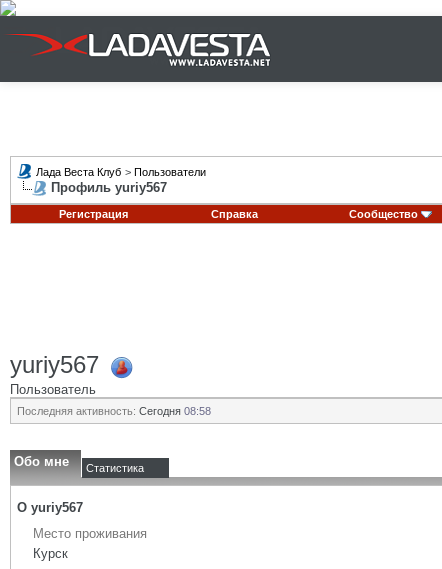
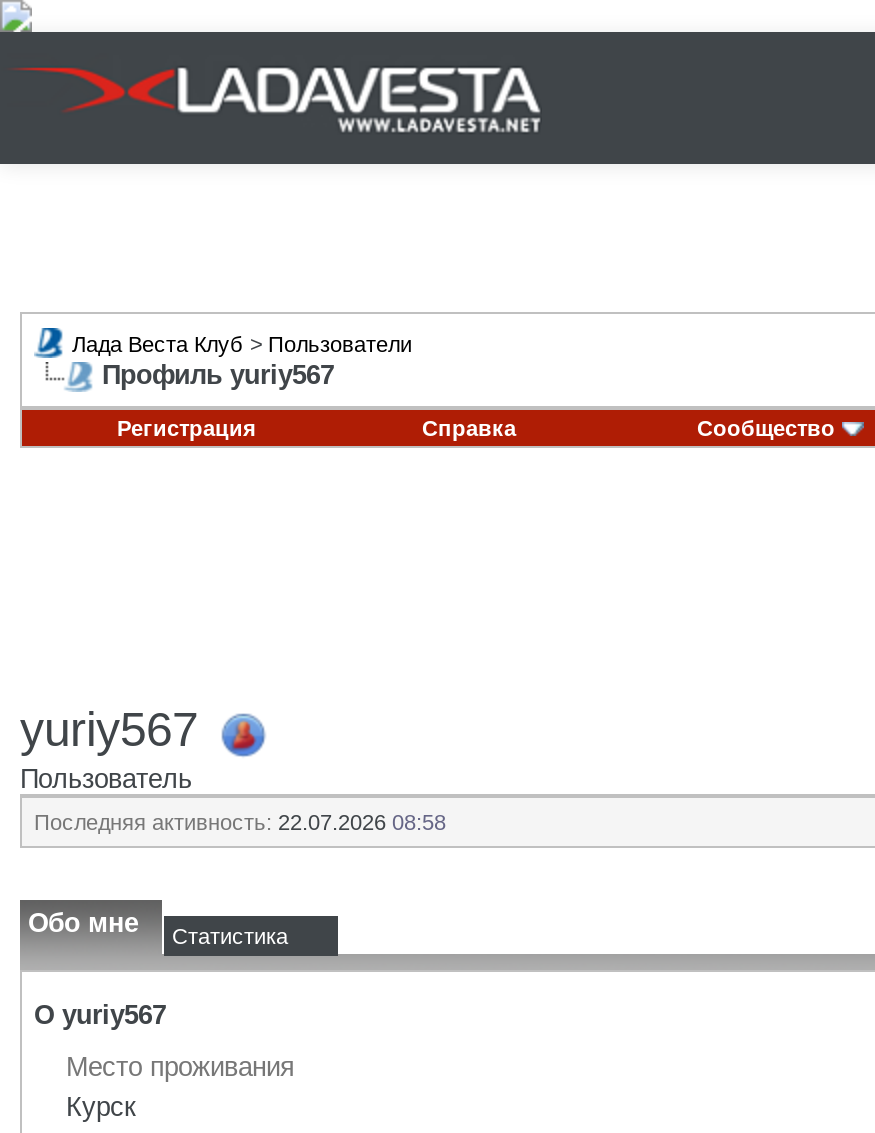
- Последняя активность: Сегодня 08:58
+ Последняя активность: 22.07.2026 08:58
